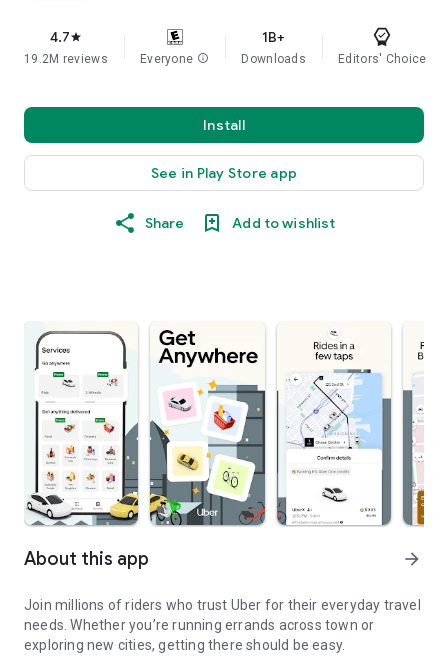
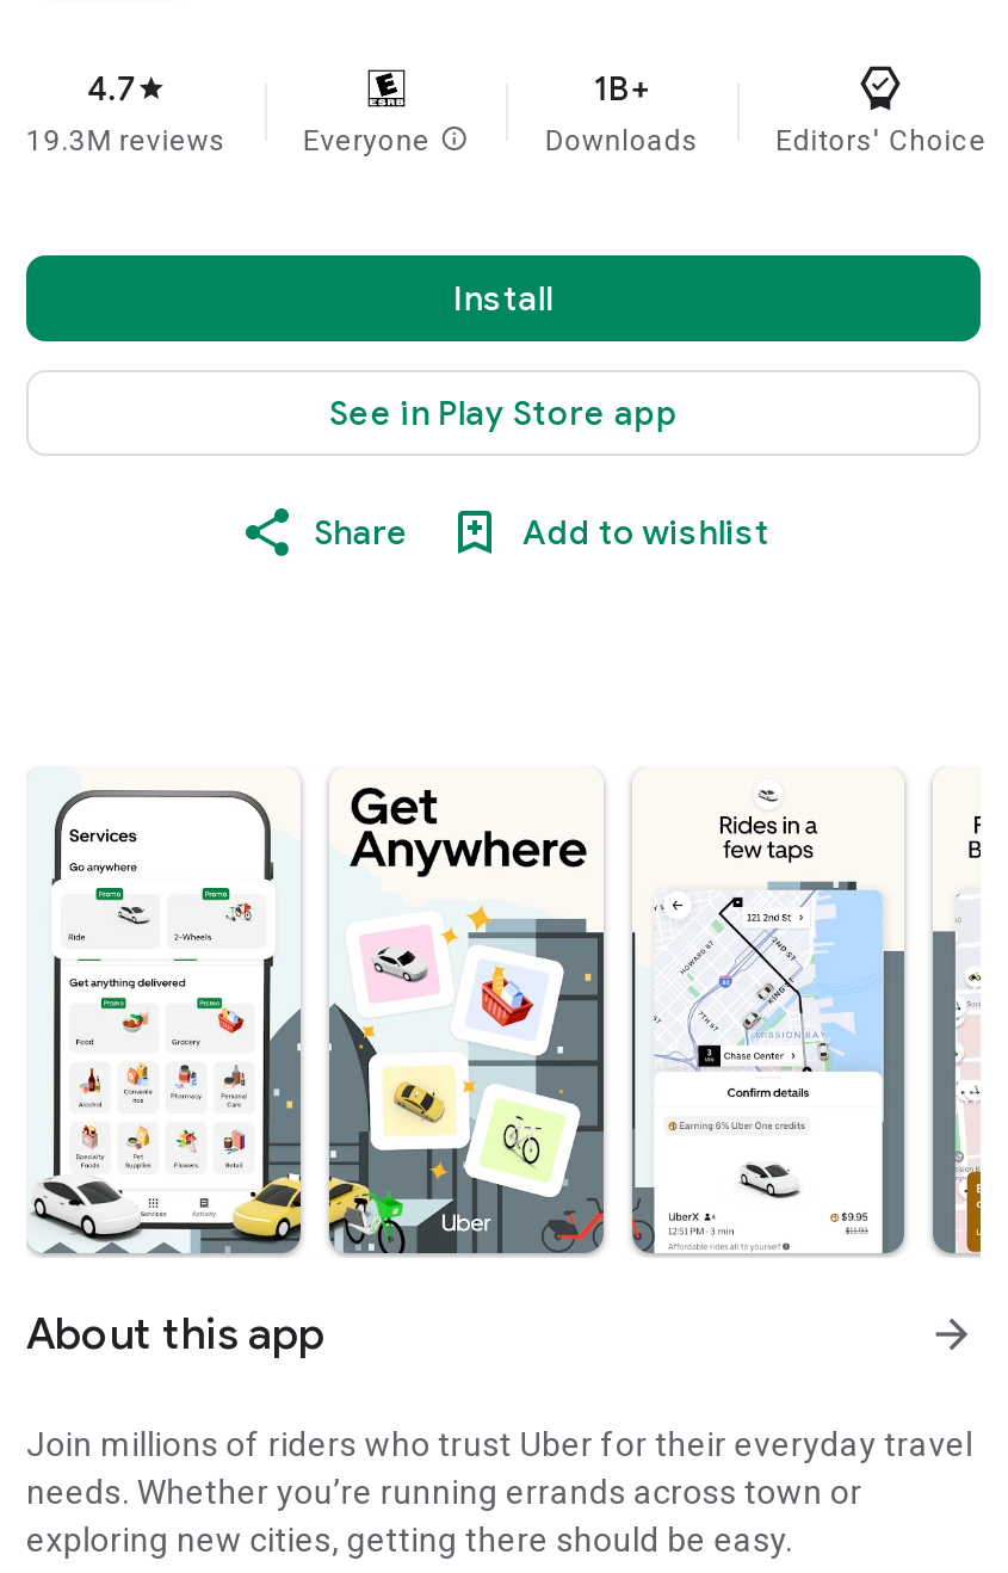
- 19.2M reviews
+ 19.3M reviews
